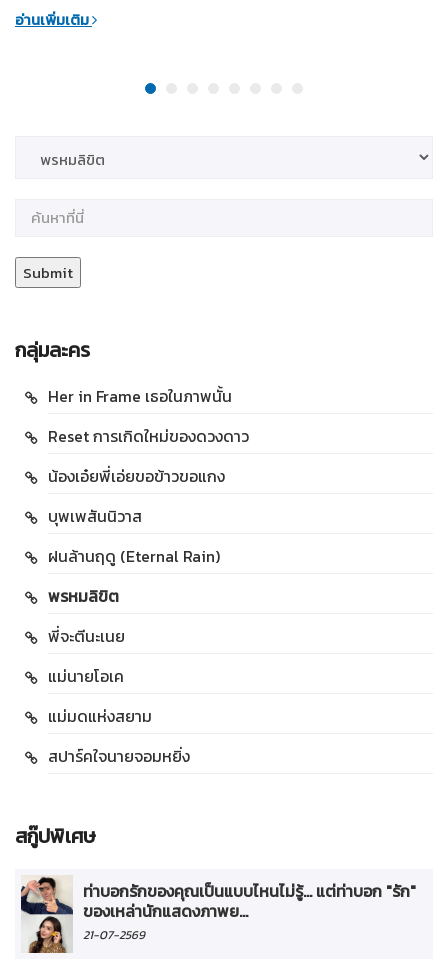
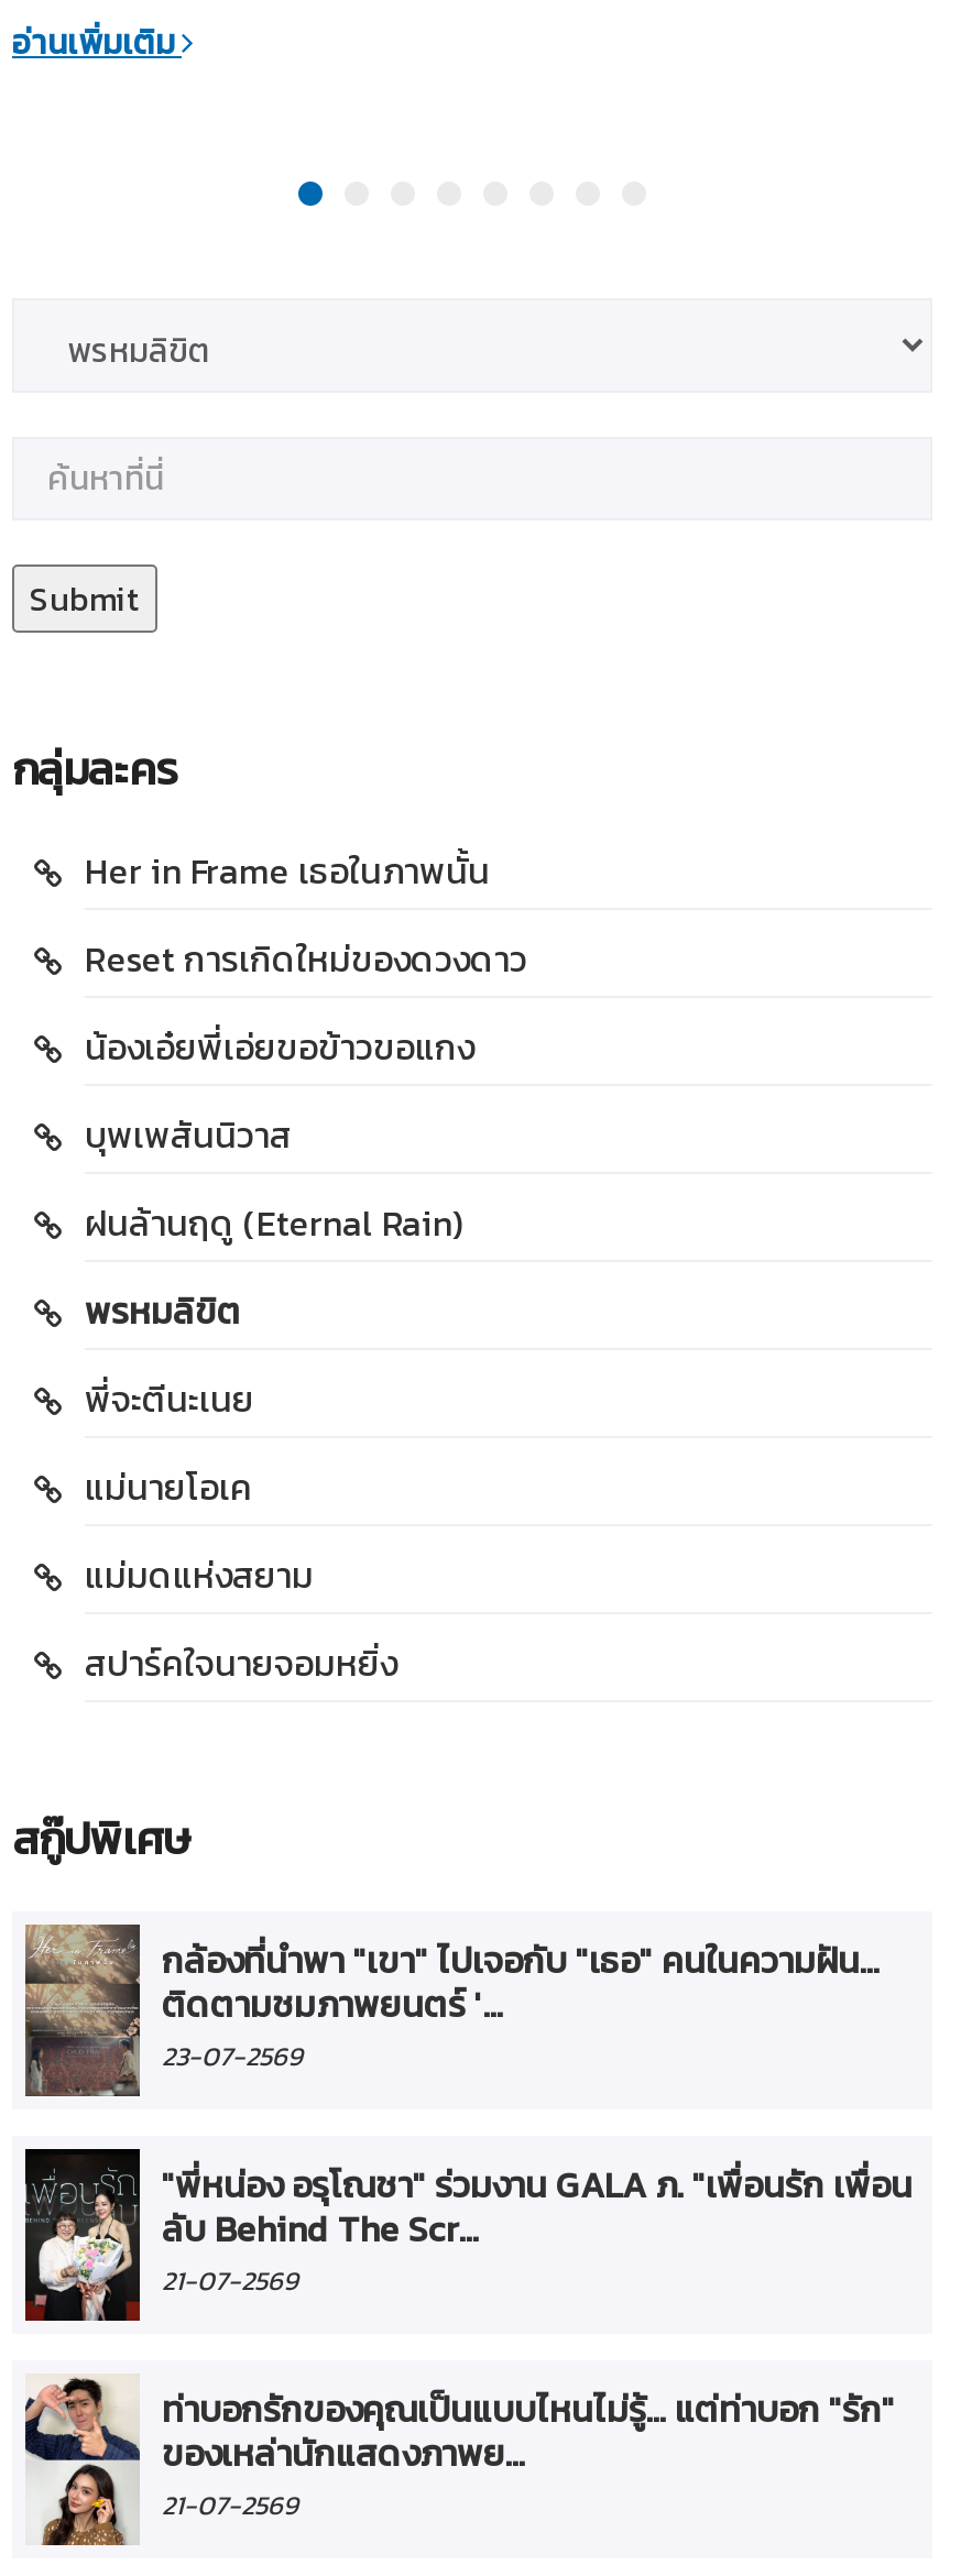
+ [image]
+ กล้องที่นำพา "เขา" ไปเจอกับ "เธอ" คนในความฝัน...
+ ติดตามชมภาพยนตร์ '...
+ 23-07-2569
+ "พี่หน่อง อรุโณชา" ร่วมงาน GALA ภ. "เพื่อนรัก เพื่อน
+ ลับ Behind The Scr...
+ 21-07-2569

+ [image]
